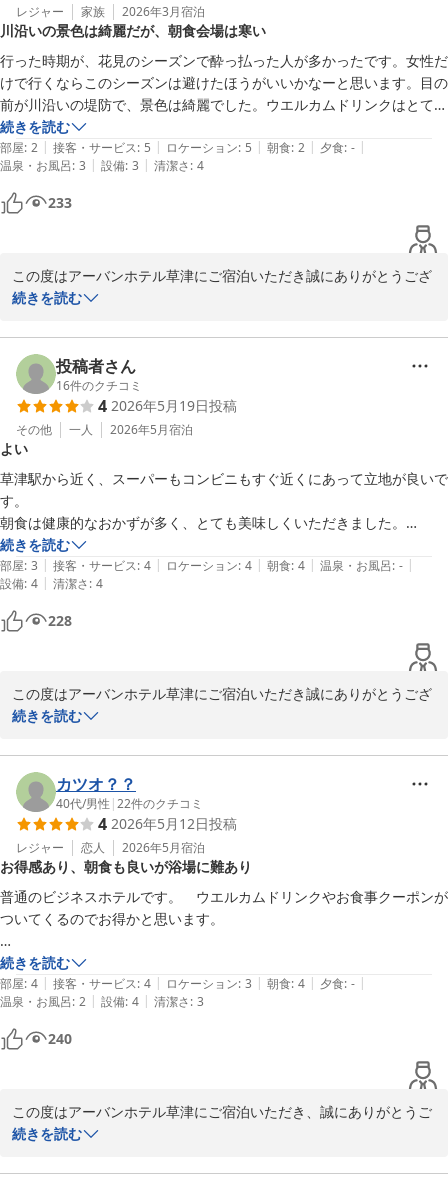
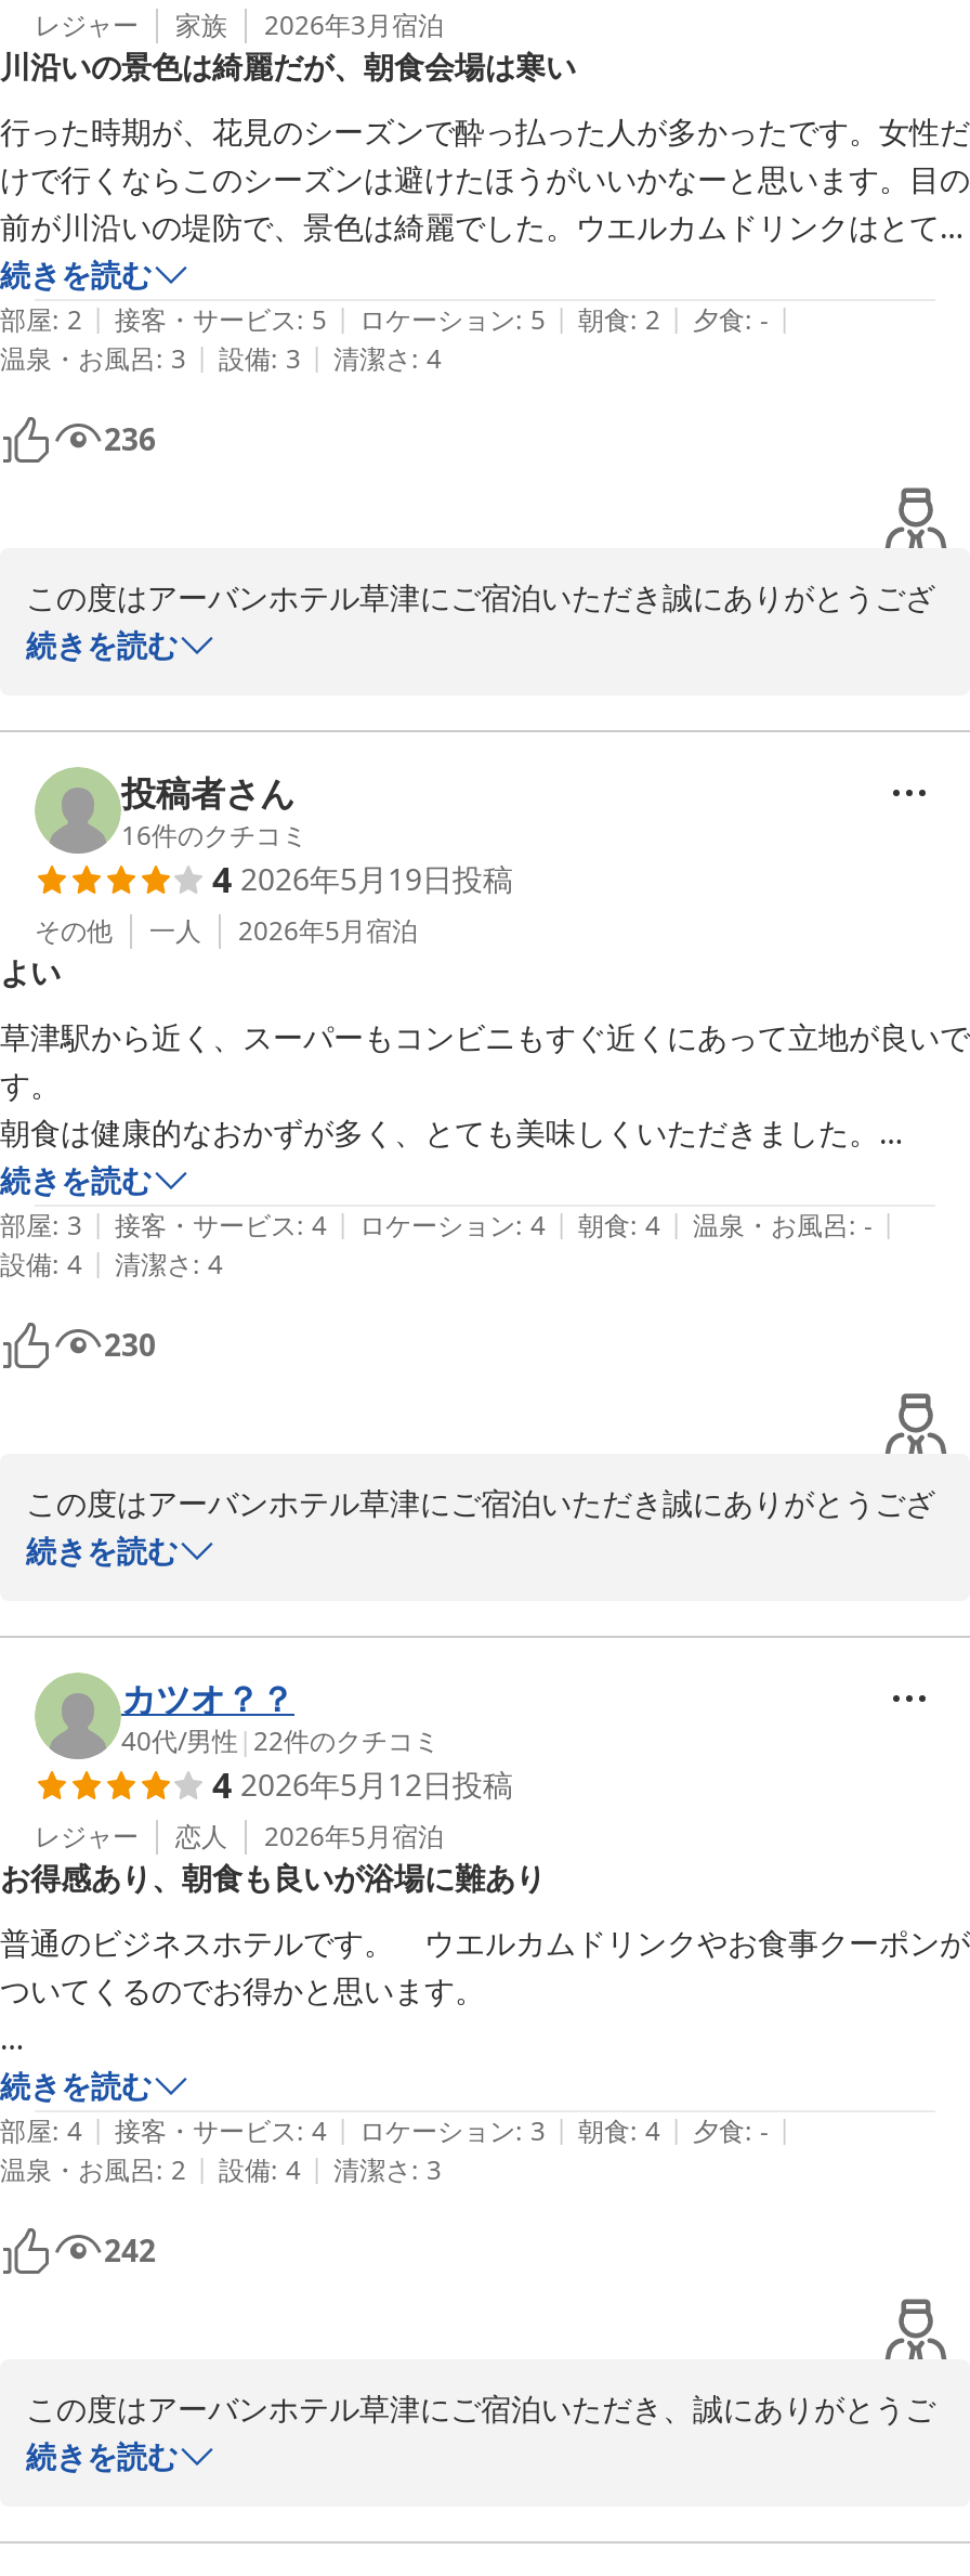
- 233
+ 236

- 228
+ 230

- 240
+ 242
